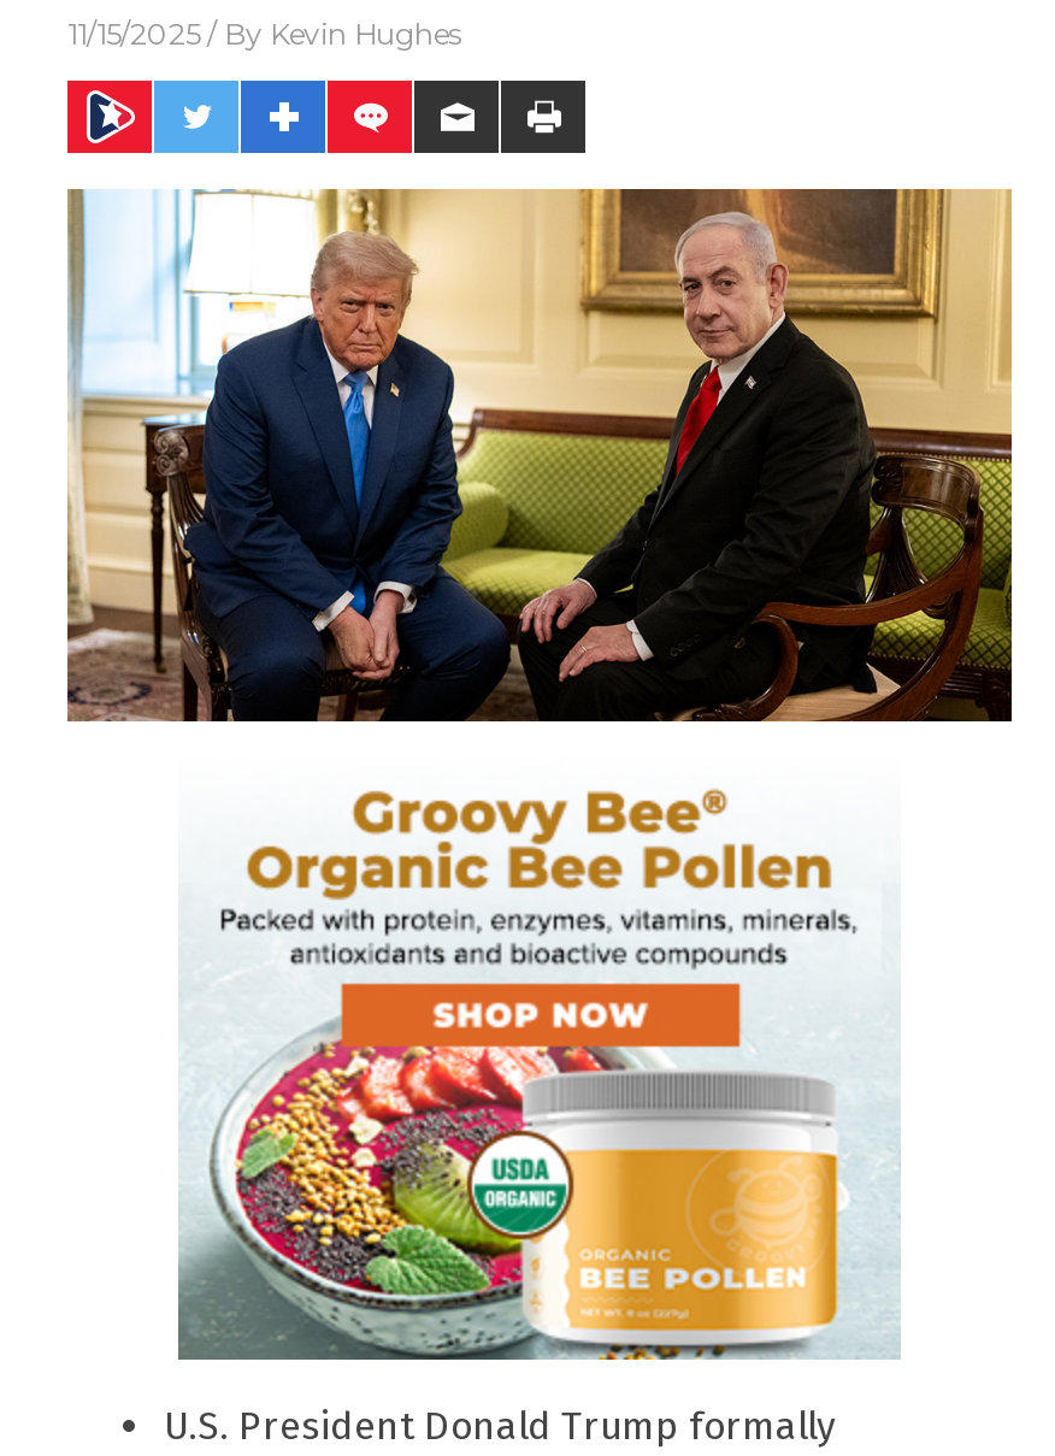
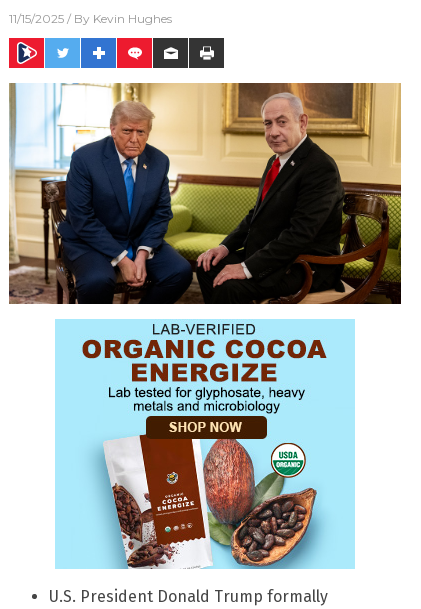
- [image]
+ [image]
